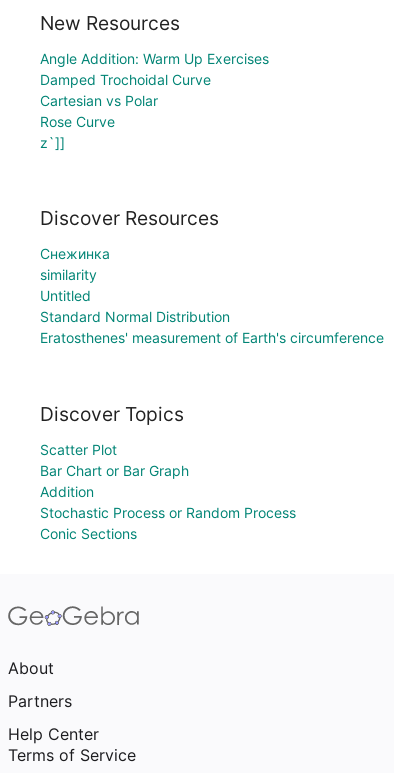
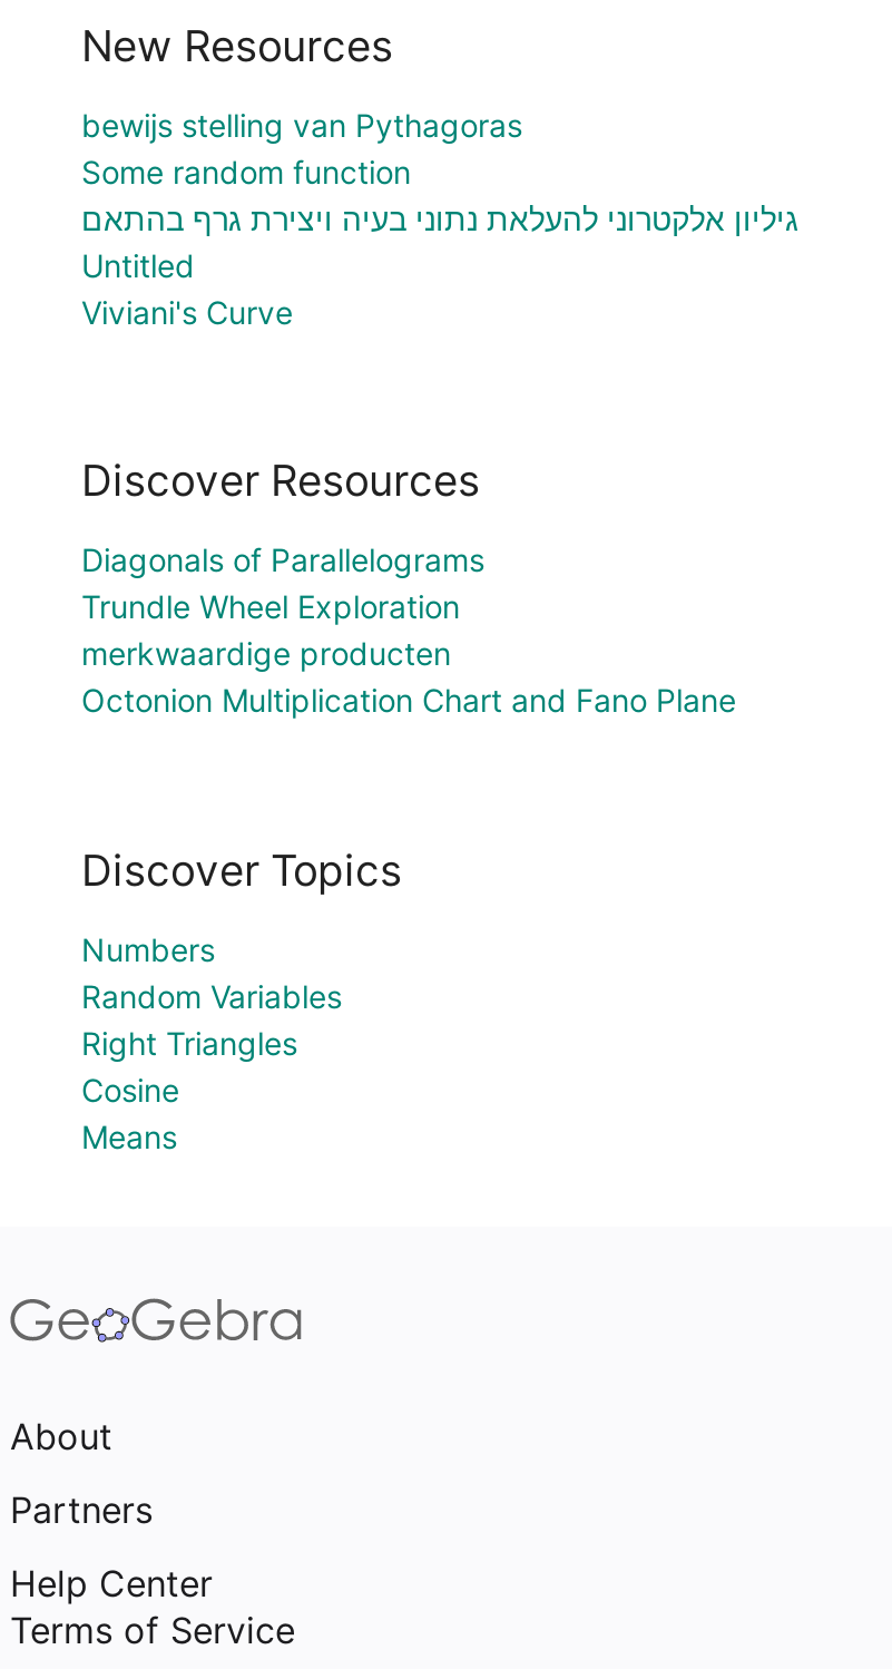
- Angle Addition: Warm Up Exercises
- Damped Trochoidal Curve
- Cartesian vs Polar
- Rose Curve
- z`]]
+ bewijs stelling van Pythagoras
+ Some random function
+ גיליון אלקטרוני להעלאת נתוני בעיה ויצירת גרף בהתאם
+ Untitled
+ Viviani's Curve

- Снежинка
- similarity
- Untitled
- Standard Normal Distribution
- Eratosthenes' measurement of Earth's circumference
+ Diagonals of Parallelograms
+ Trundle Wheel Exploration
+ merkwaardige producten
+ Octonion Multiplication Chart and Fano Plane

- Scatter Plot
- Bar Chart or Bar Graph
- Addition
- Stochastic Process or Random Process
- Conic Sections
+ Numbers
+ Random Variables
+ Right Triangles
+ Cosine
+ Means
